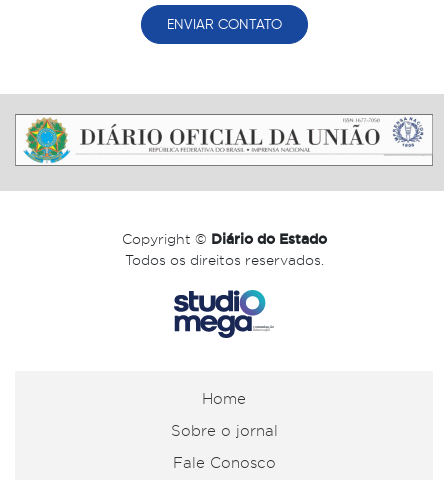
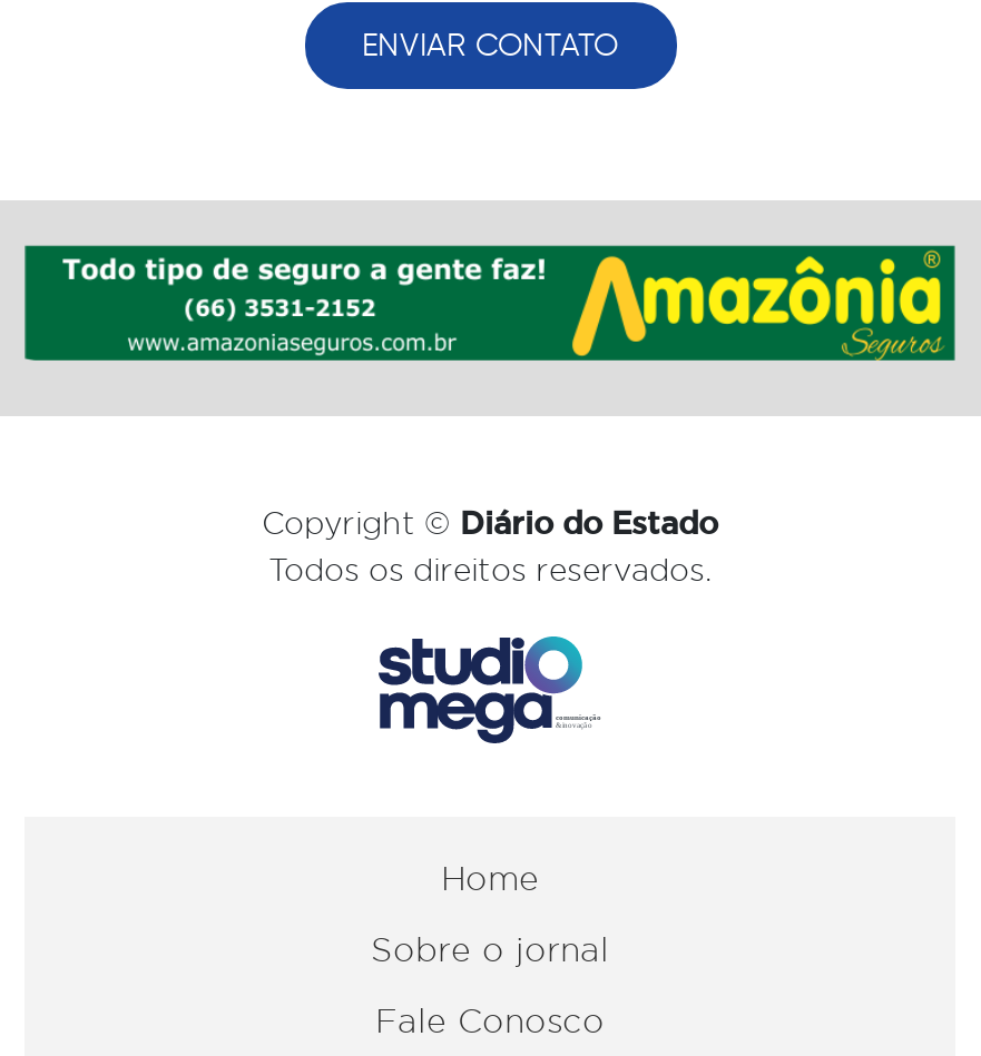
- [image]
+ [image]
